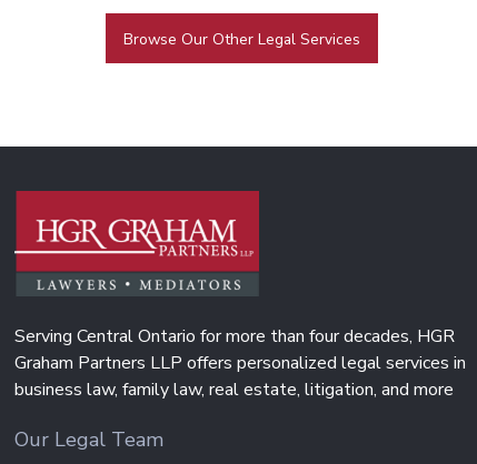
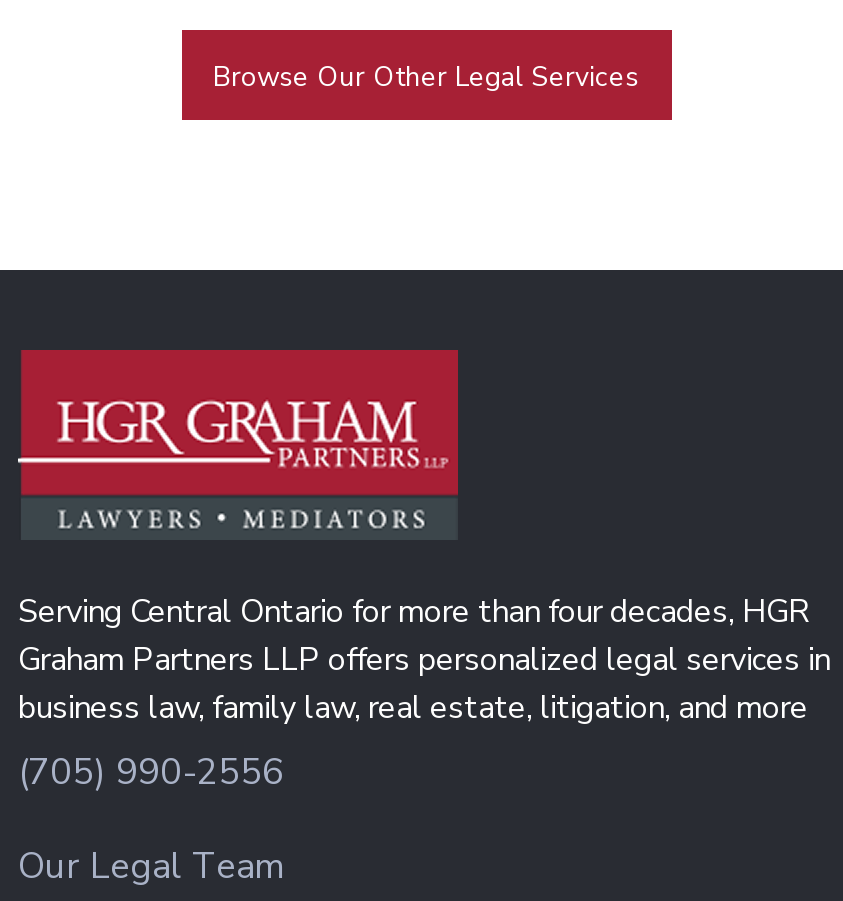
+ (705) 990-2556
